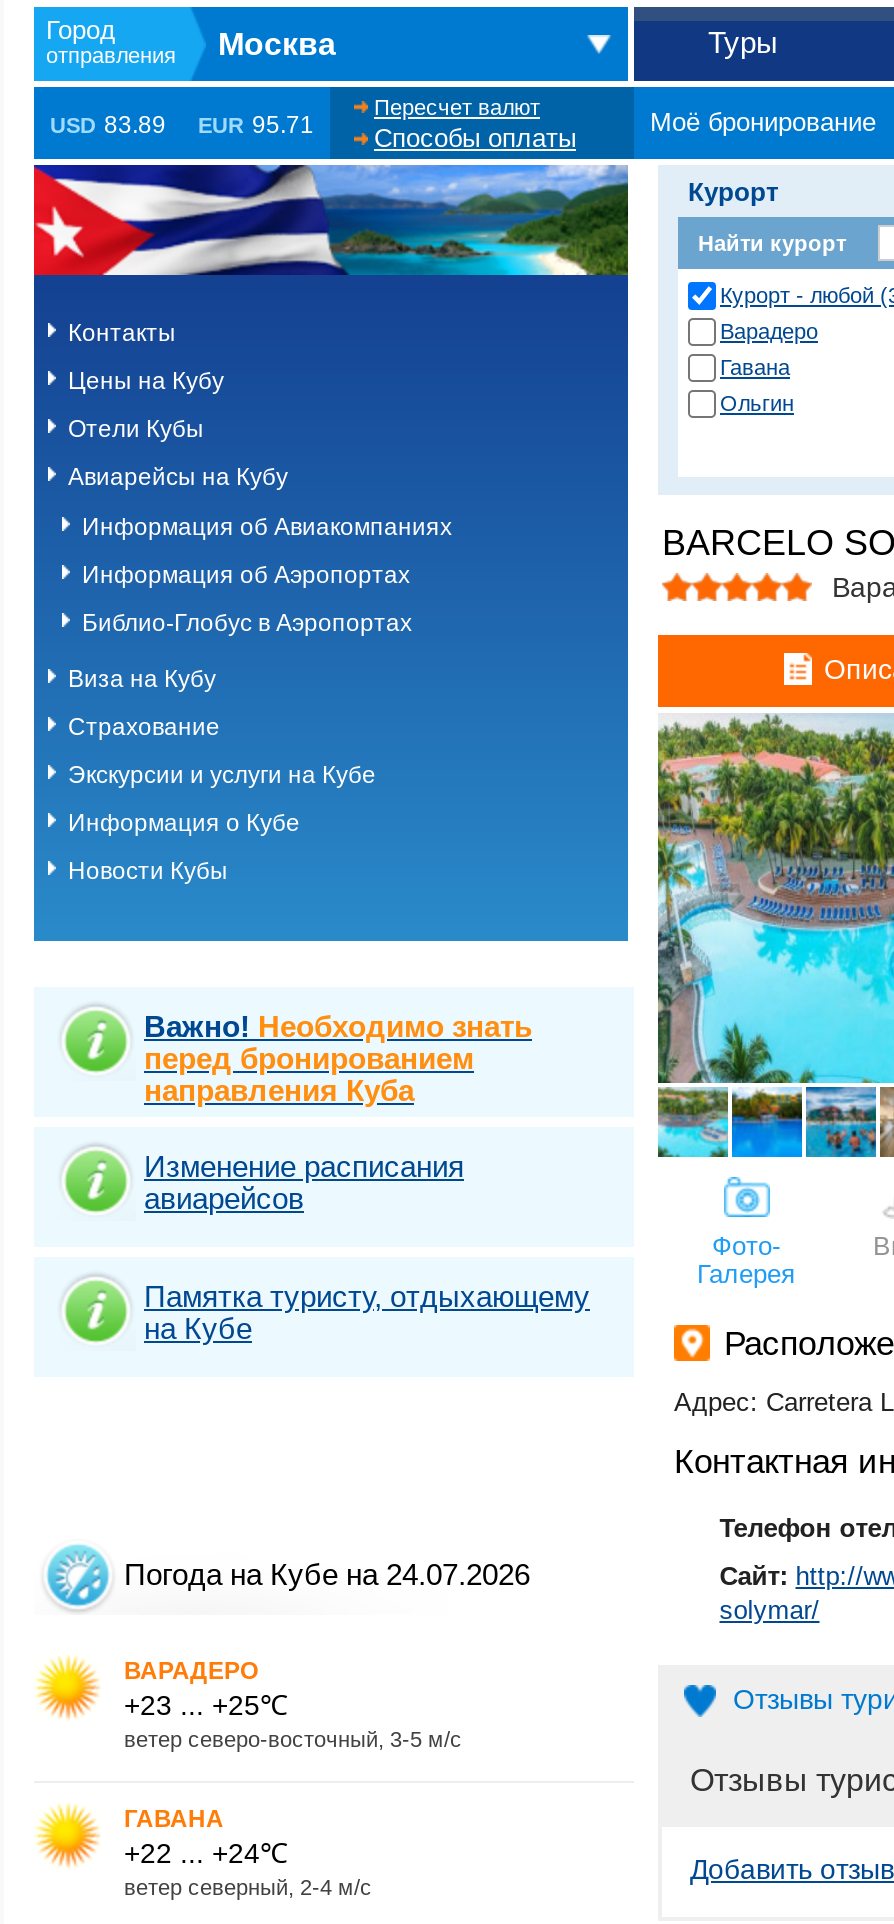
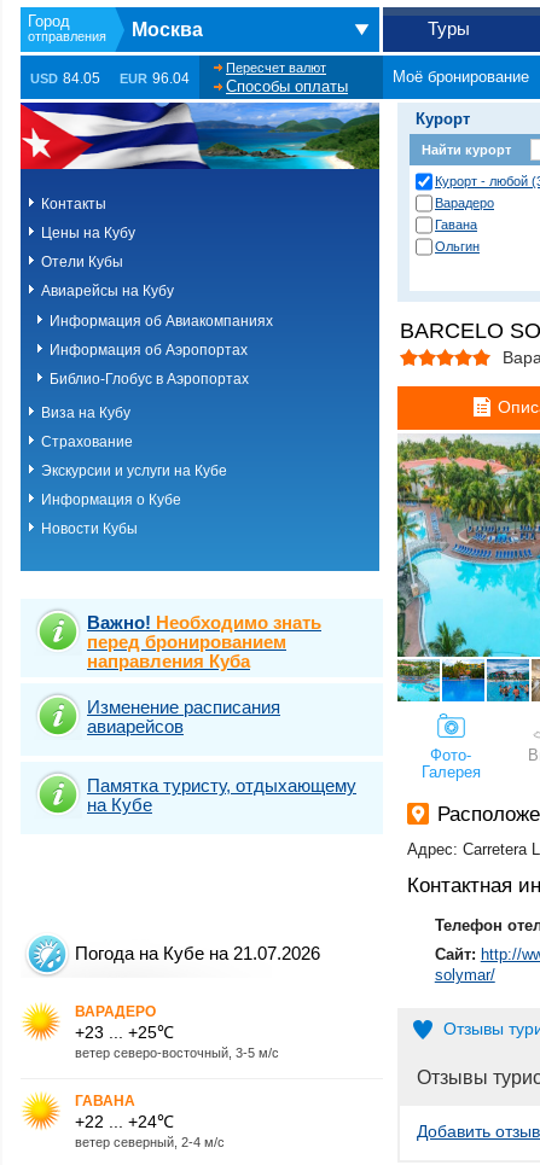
- USD 83.89
+ USD 84.05

- EUR 95.71
+ EUR 96.04

- Погода на Кубе на 24.07.2026
+ Погода на Кубе на 21.07.2026
